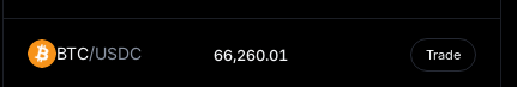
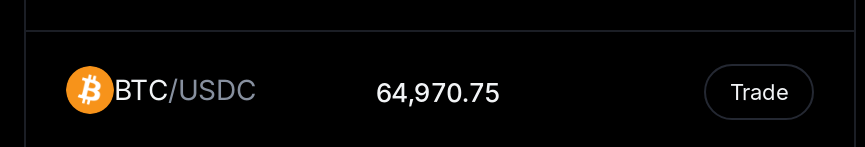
- 66,260.01
+ 64,970.75
